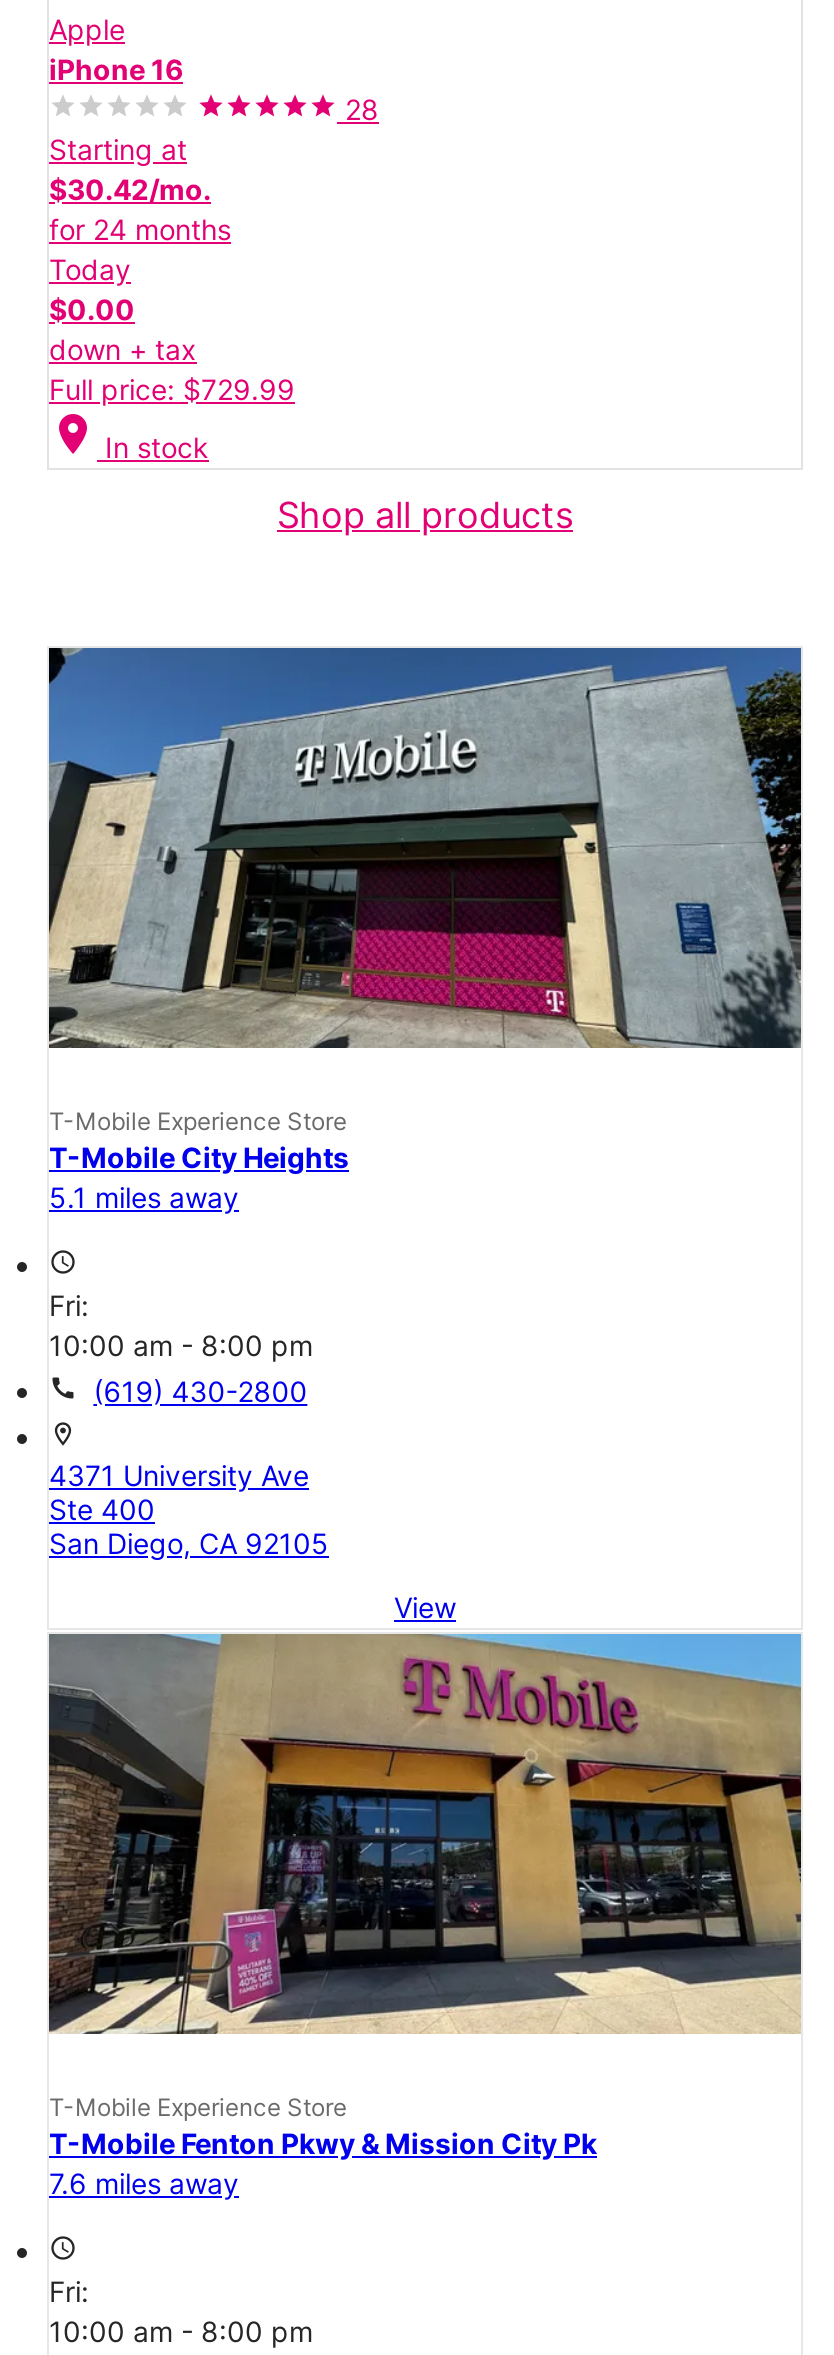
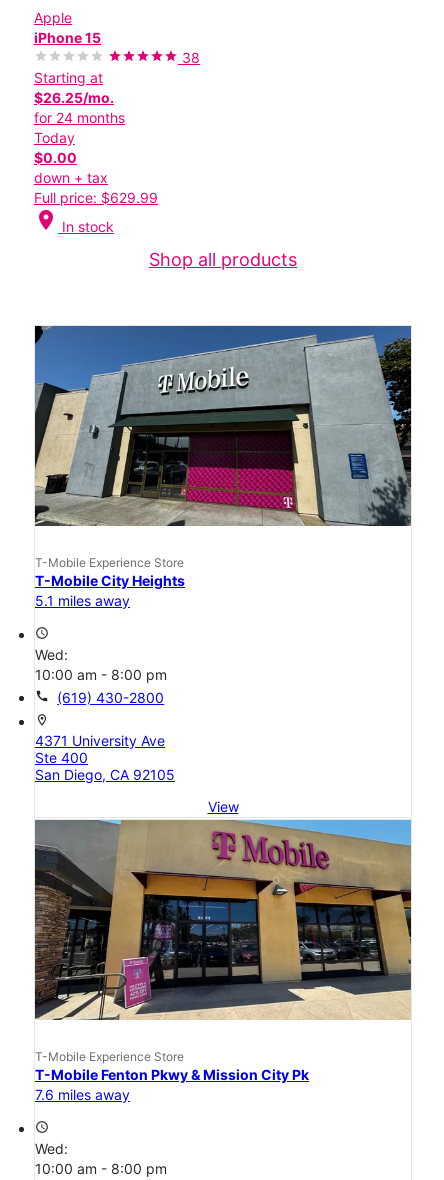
- iPhone 16
+ iPhone 15

- 28
+ 38

- $30.42/mo.
+ $26.25/mo.

- Full price: $729.99
+ Full price: $629.99

- Fri:
+ Wed:

- Fri:
+ Wed:
